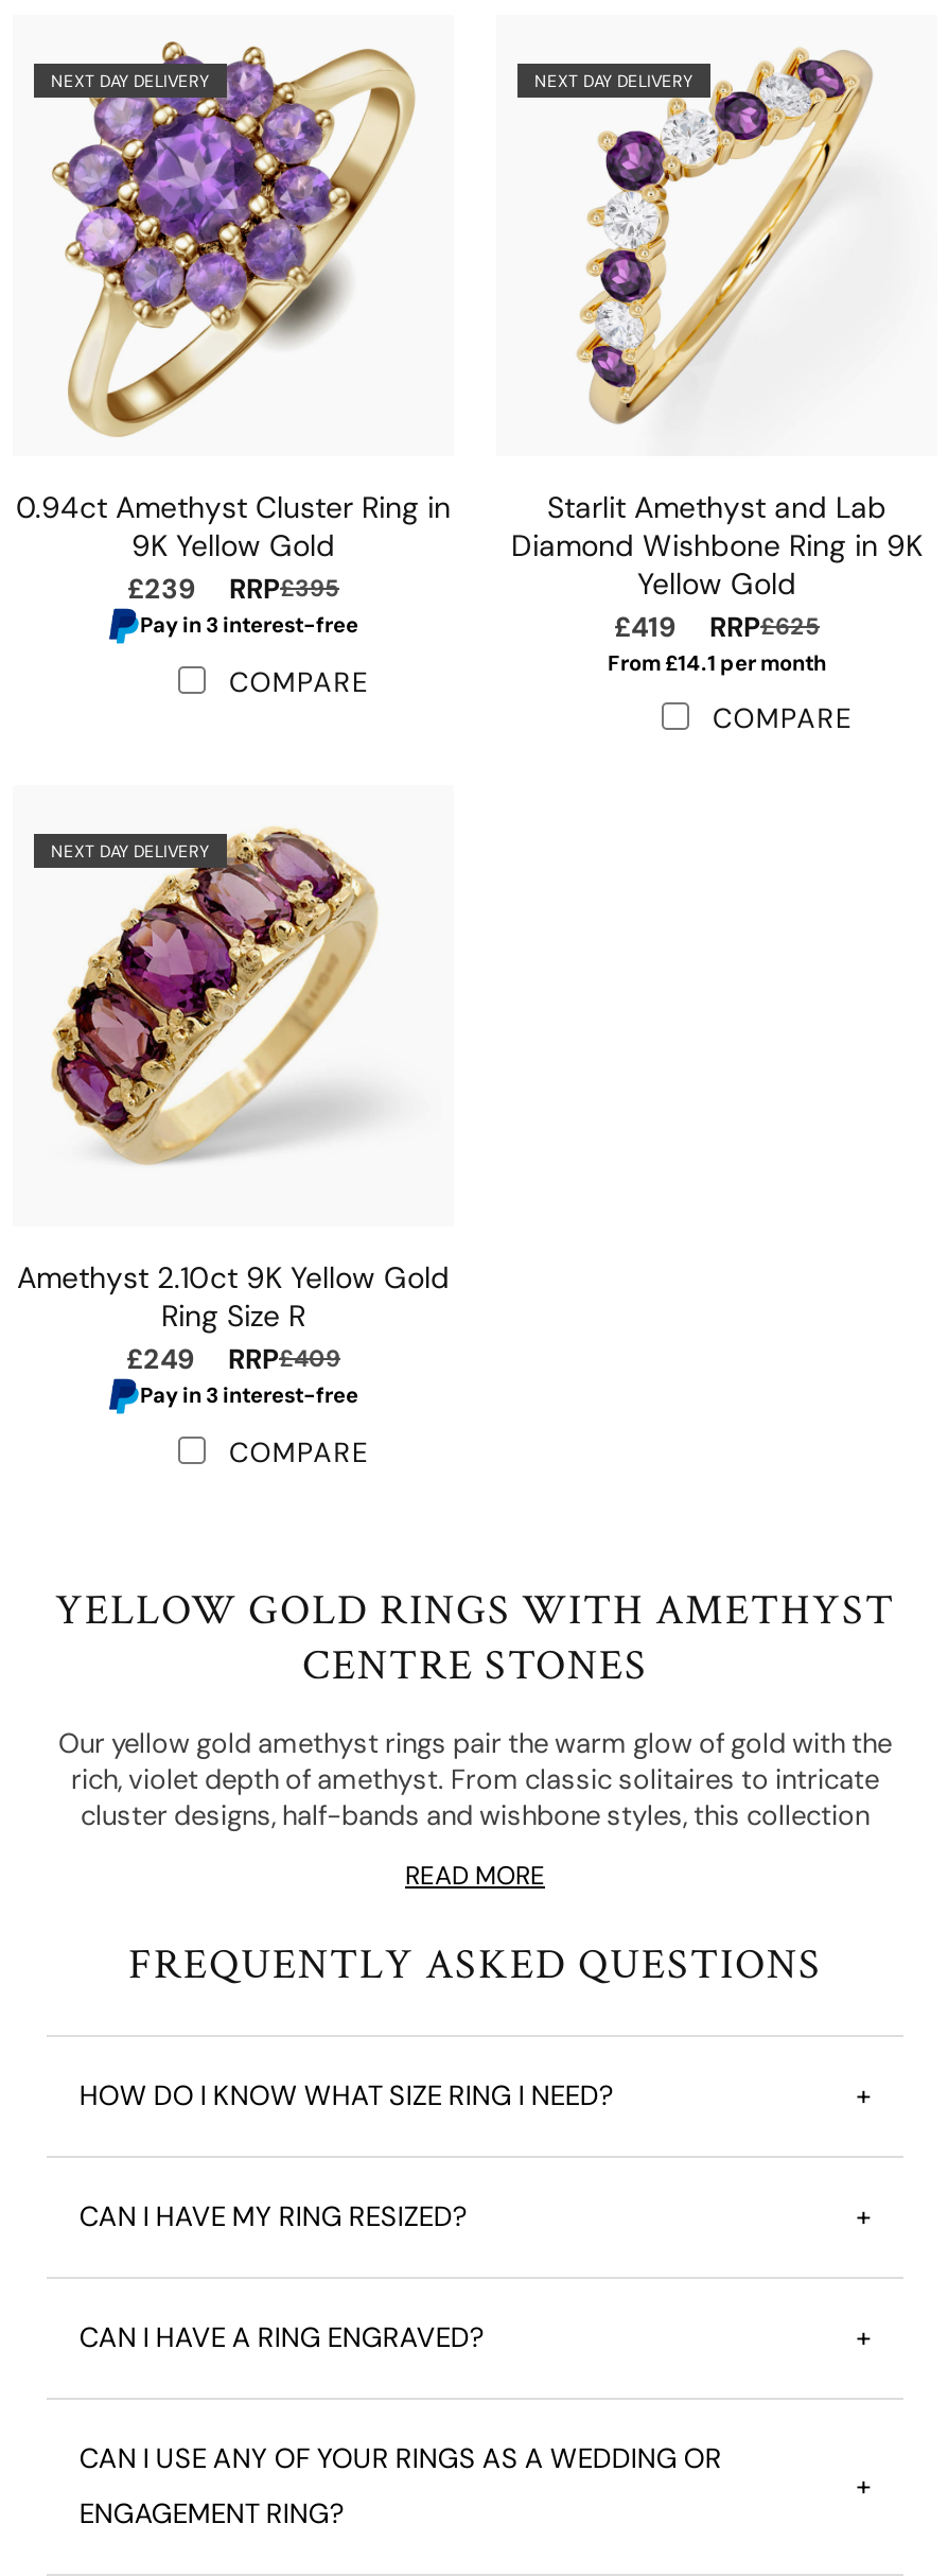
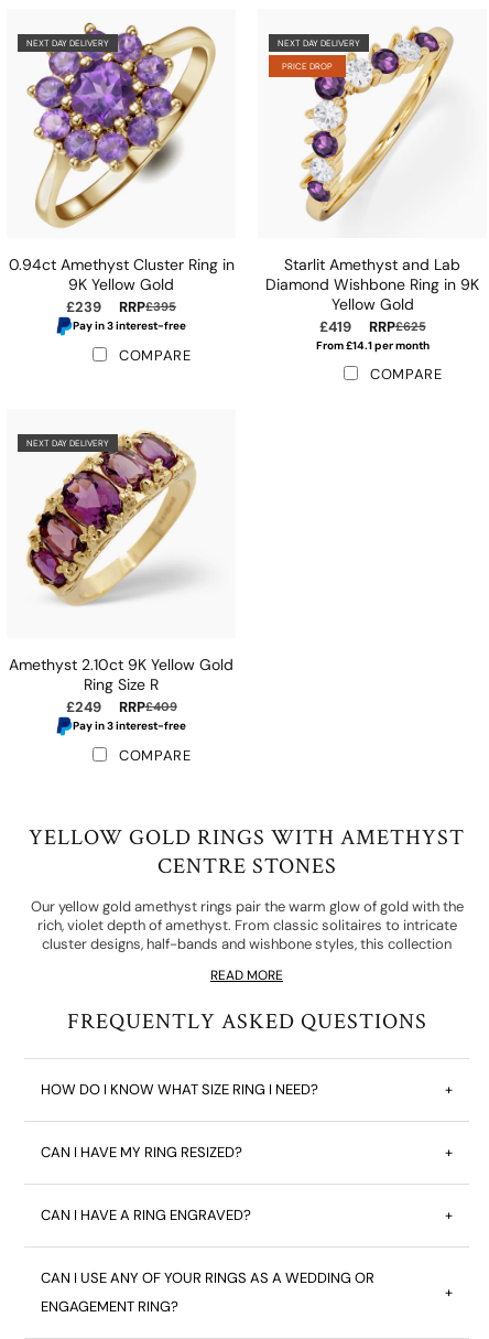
+ PRICE DROP
